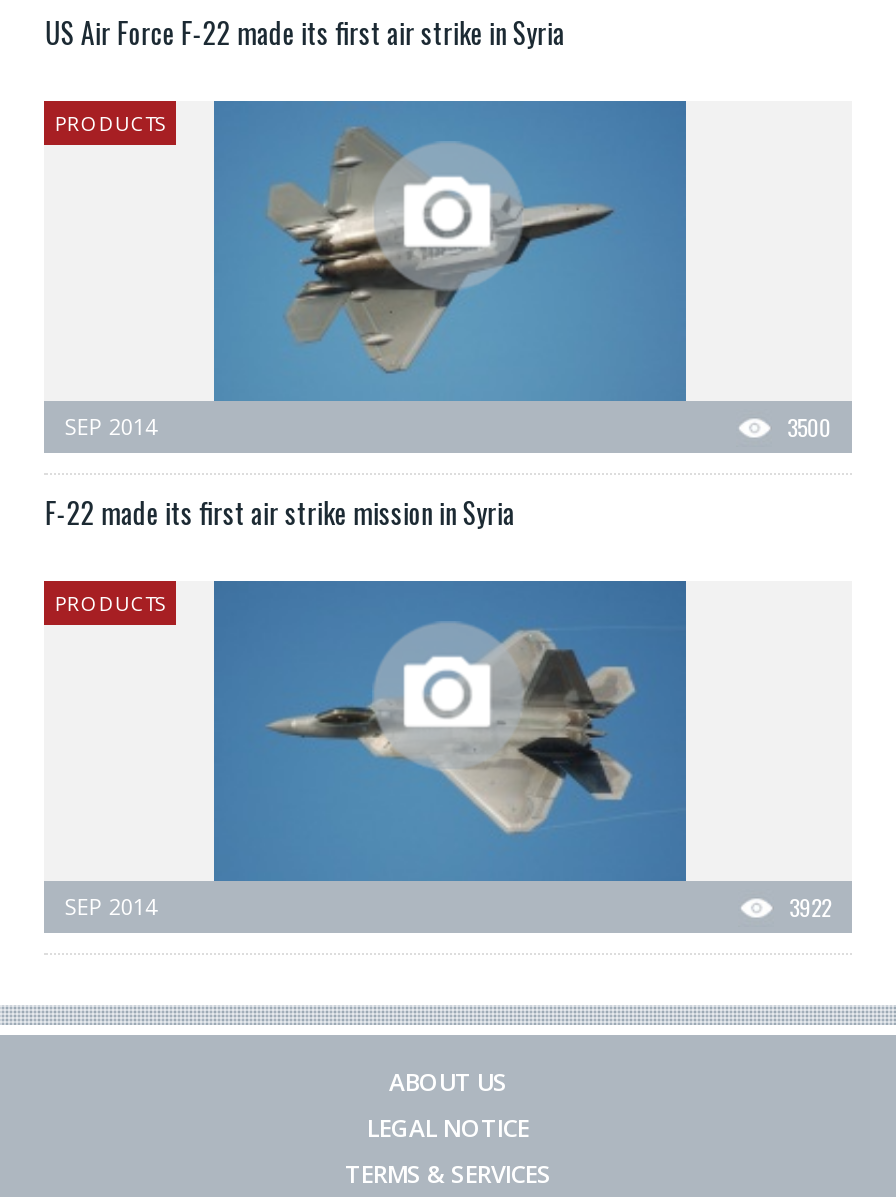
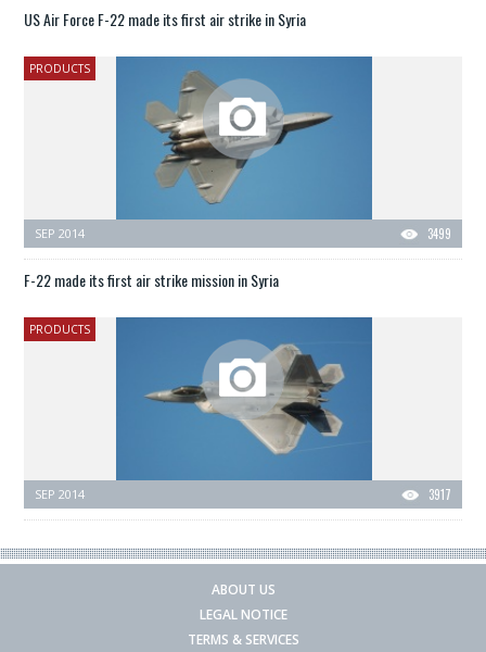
- 3500
+ 3499

- 3922
+ 3917
